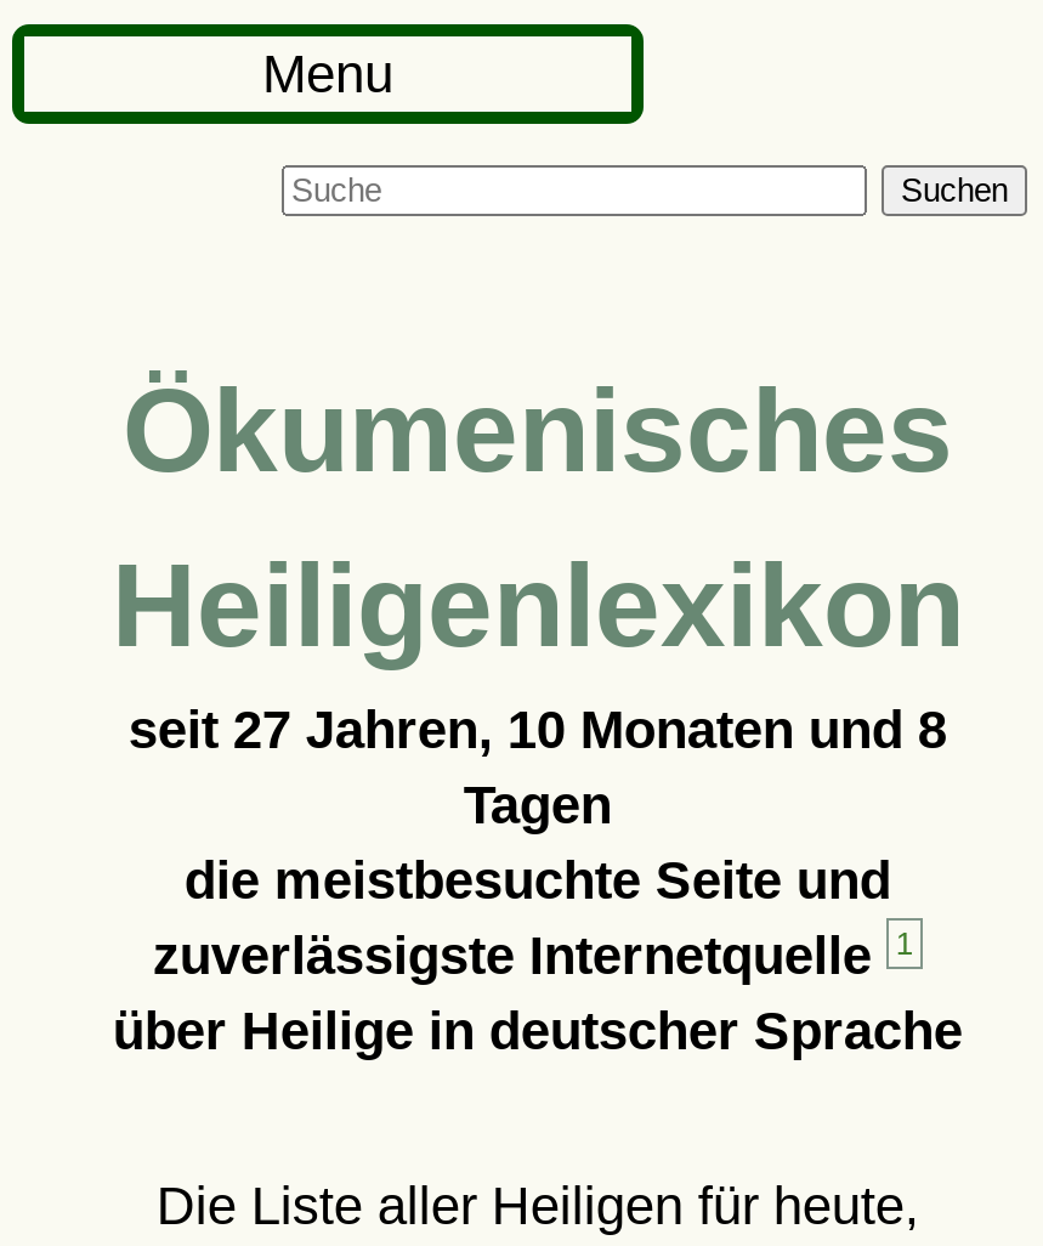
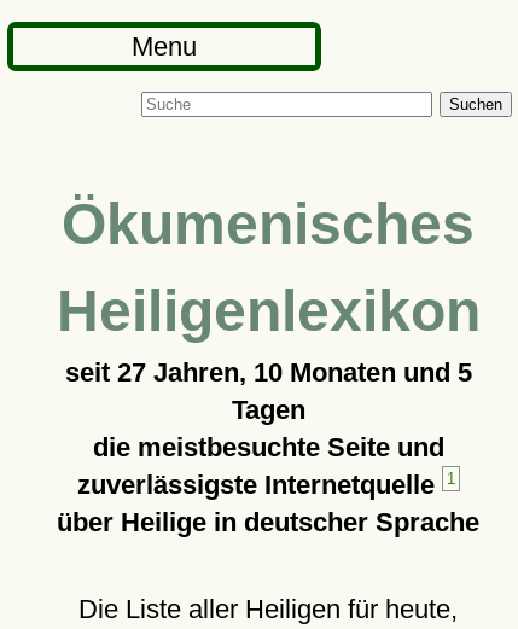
- seit 27 Jahren, 10 Monaten und 8
+ seit 27 Jahren, 10 Monaten und 5
